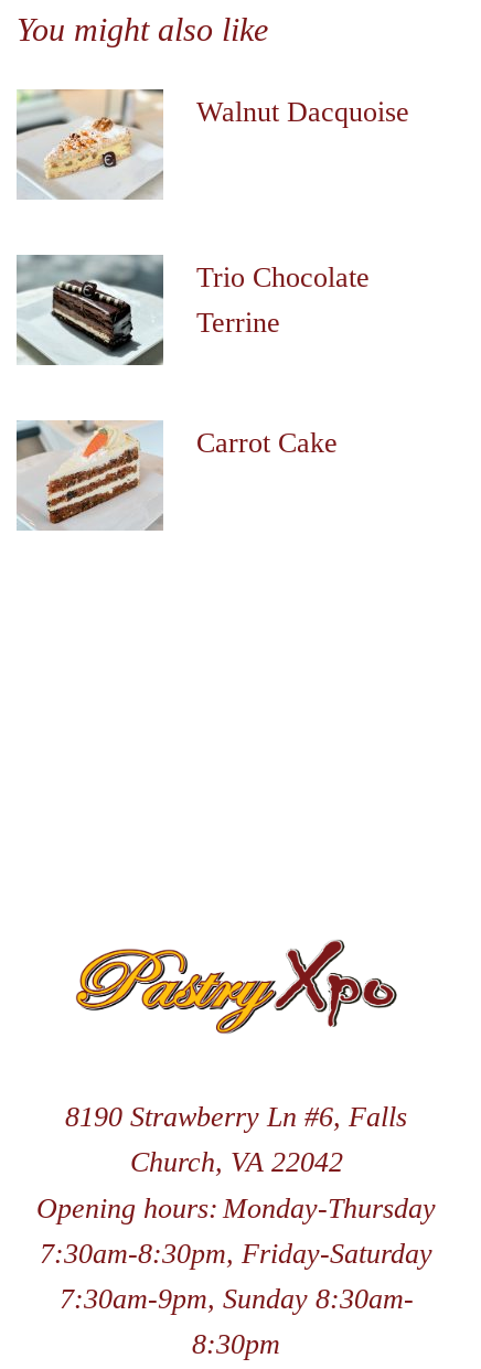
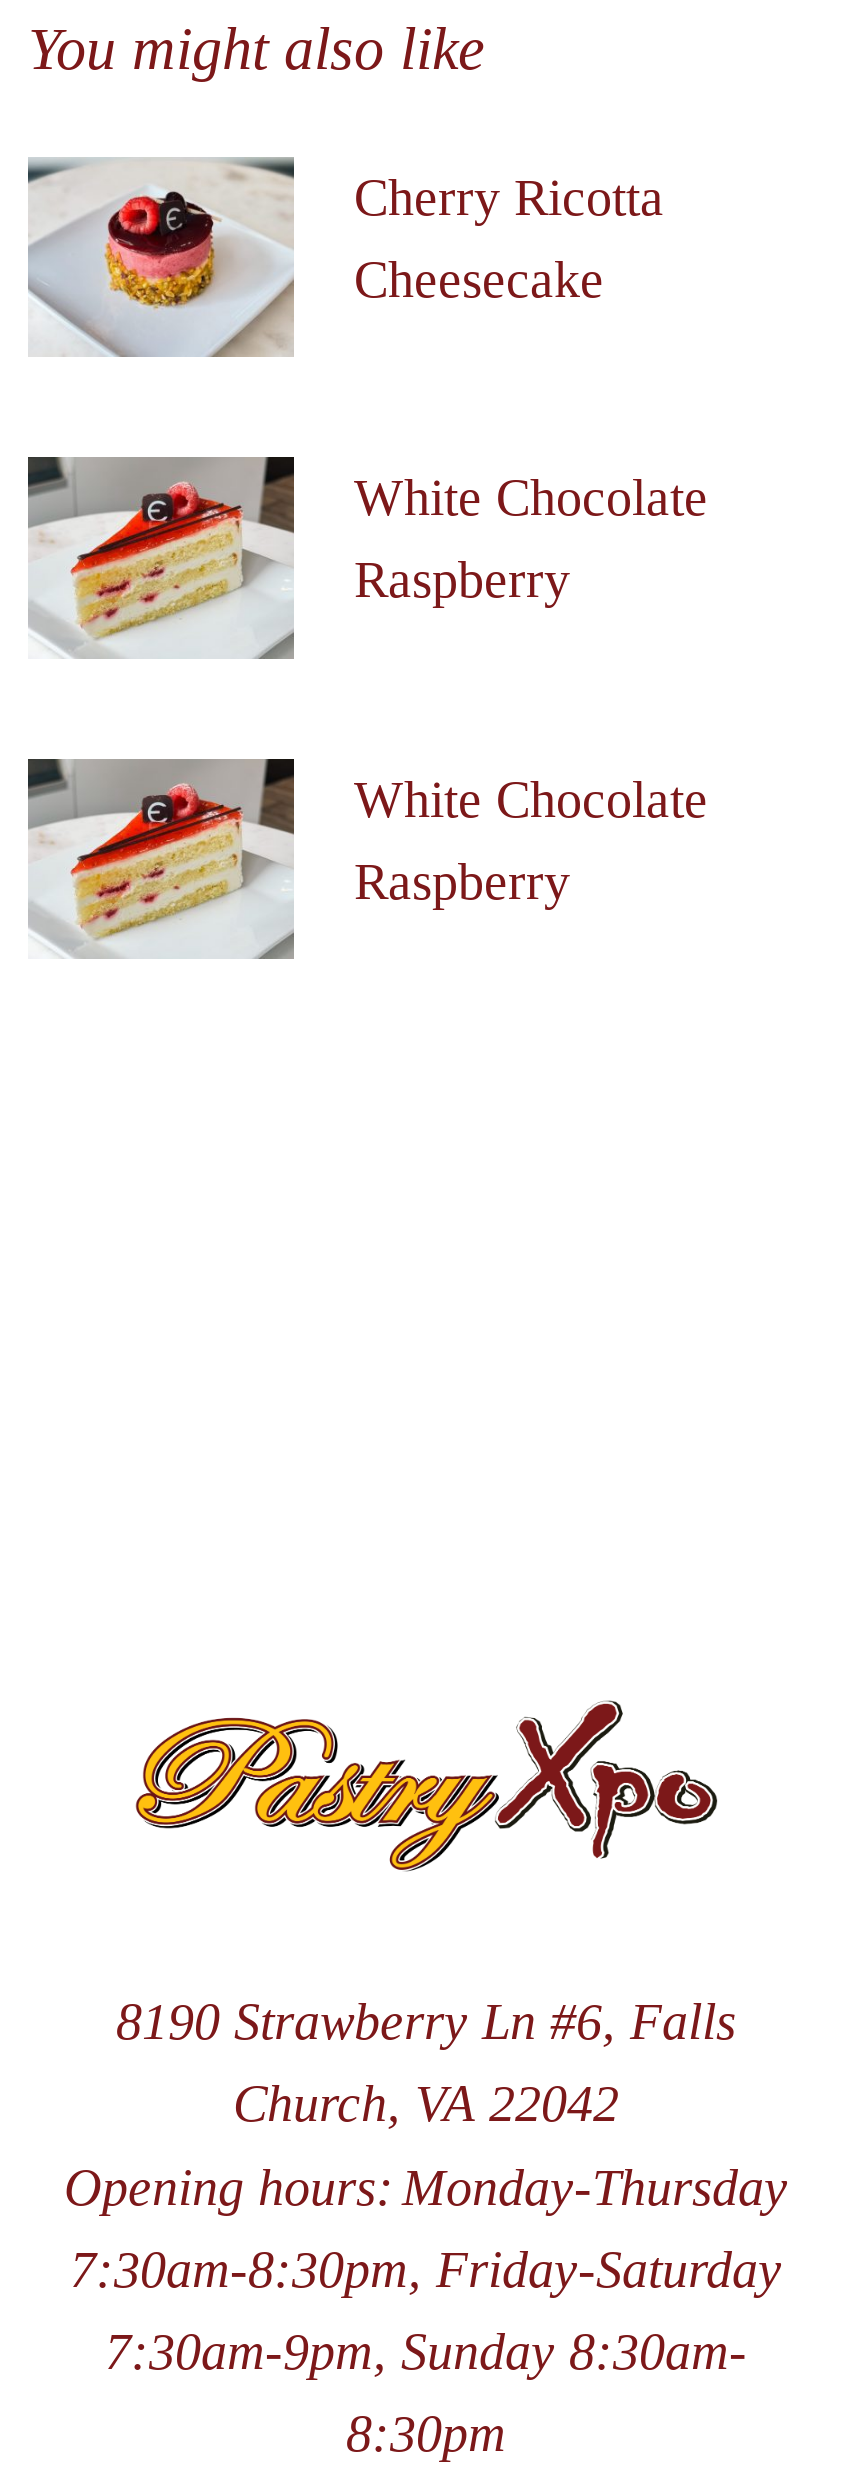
- [image]
- Walnut Dacquoise
+ [image]
+ Cherry Ricotta
+ Cheesecake

- [image]
- Trio Chocolate
- Terrine
+ [image]
+ White Chocolate
+ Raspberry

- [image]
- Carrot Cake
+ [image]
+ White Chocolate
+ Raspberry
